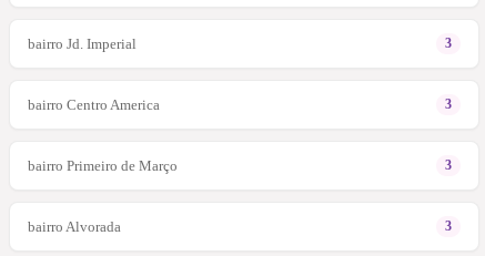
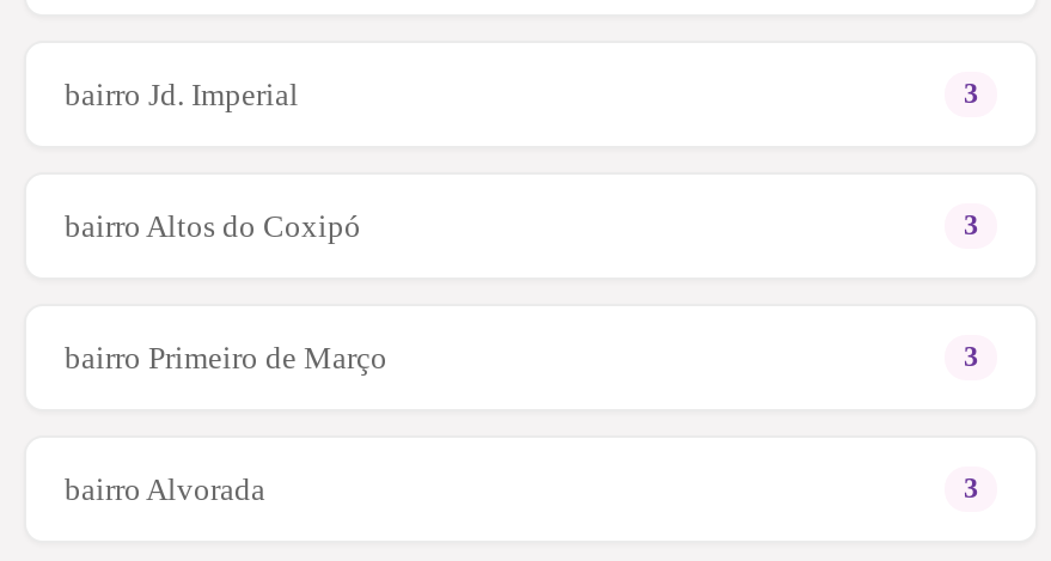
- bairro Centro America
+ bairro Altos do Coxipó
